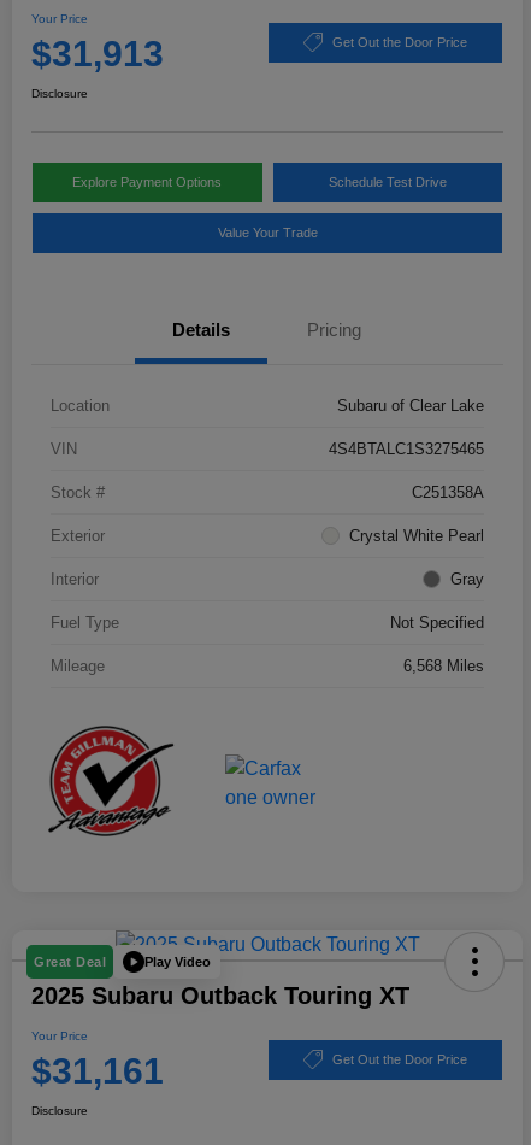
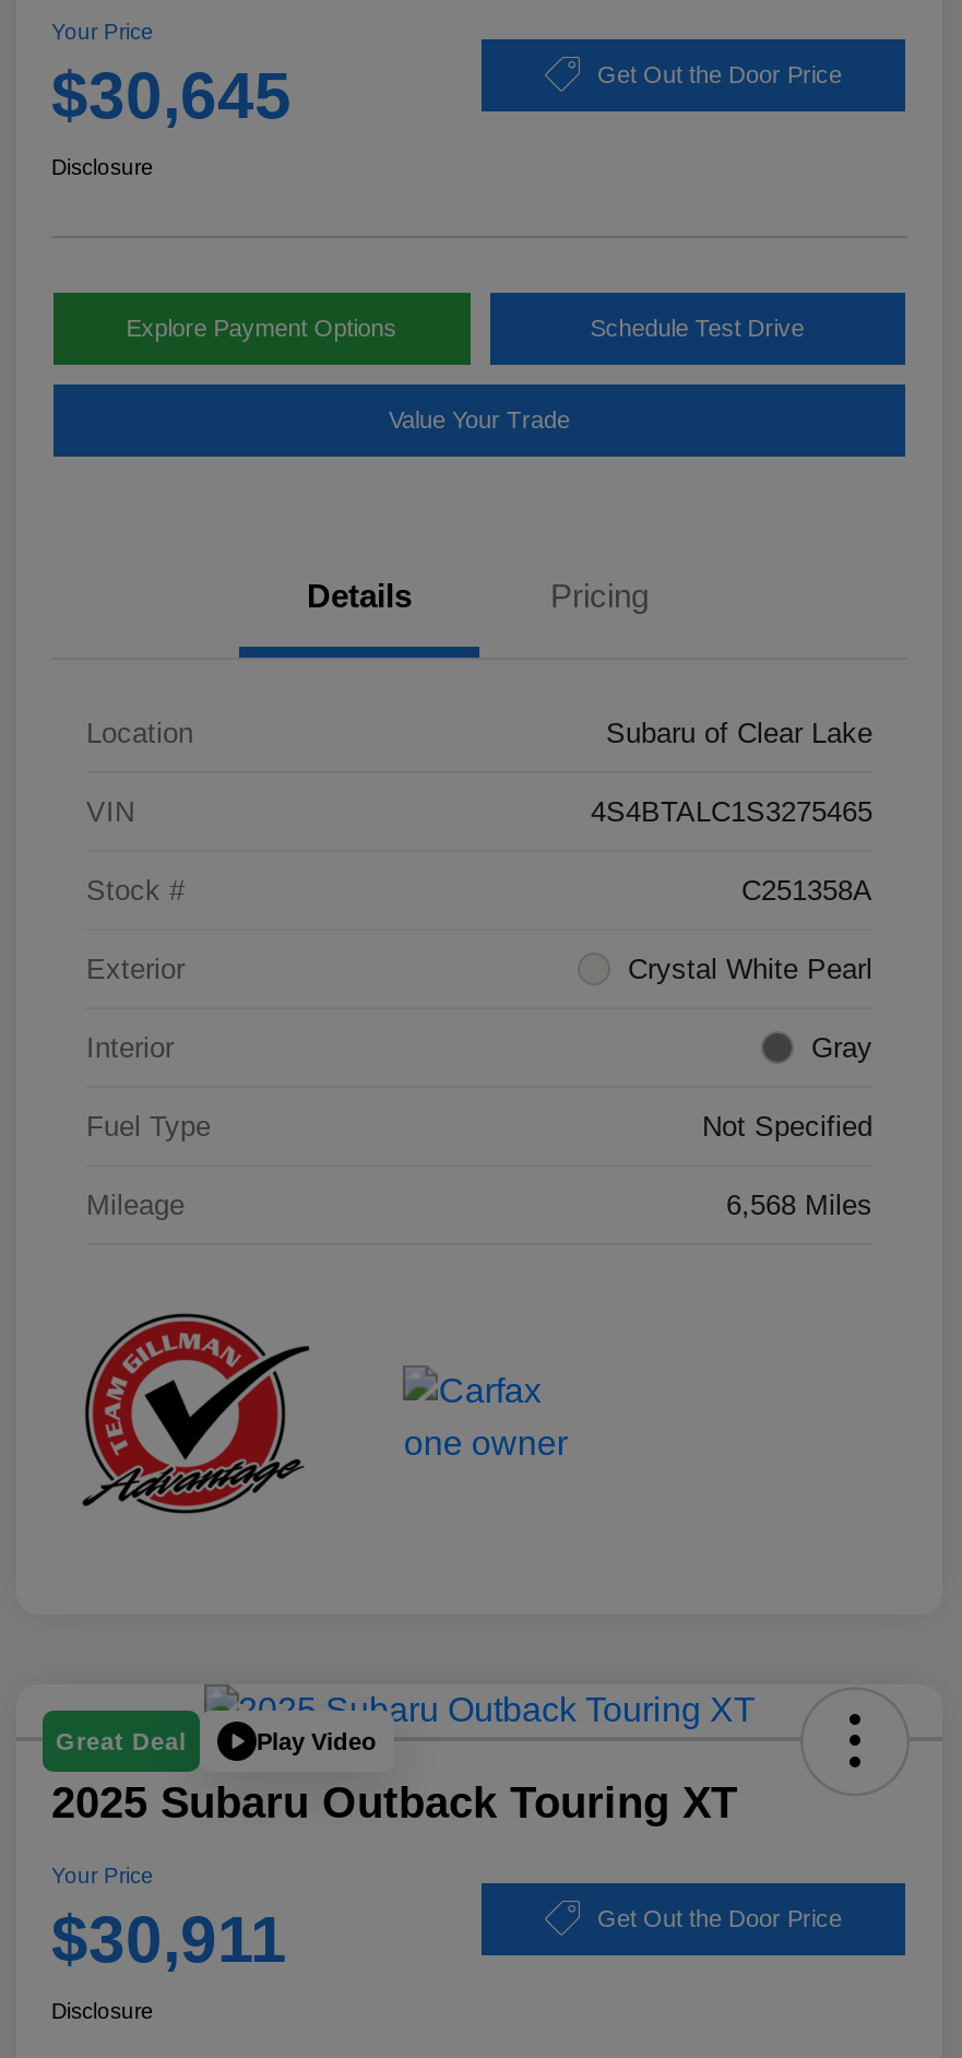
- $31,913
+ $30,645

- $31,161
+ $30,911
